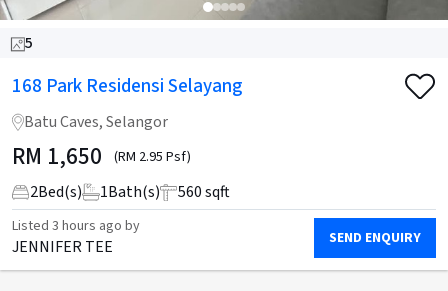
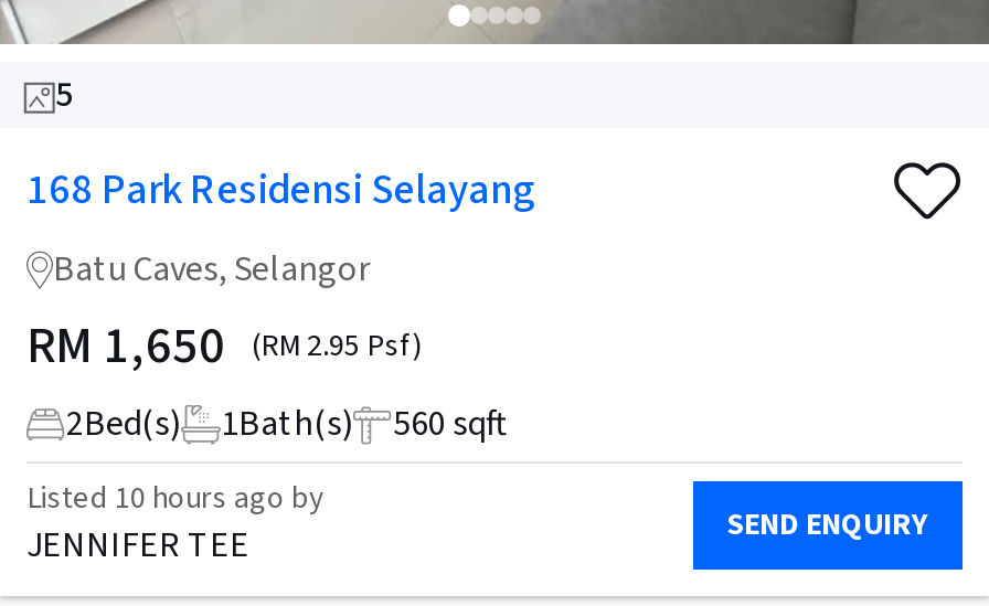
- Listed 3 hours ago by
+ Listed 10 hours ago by
